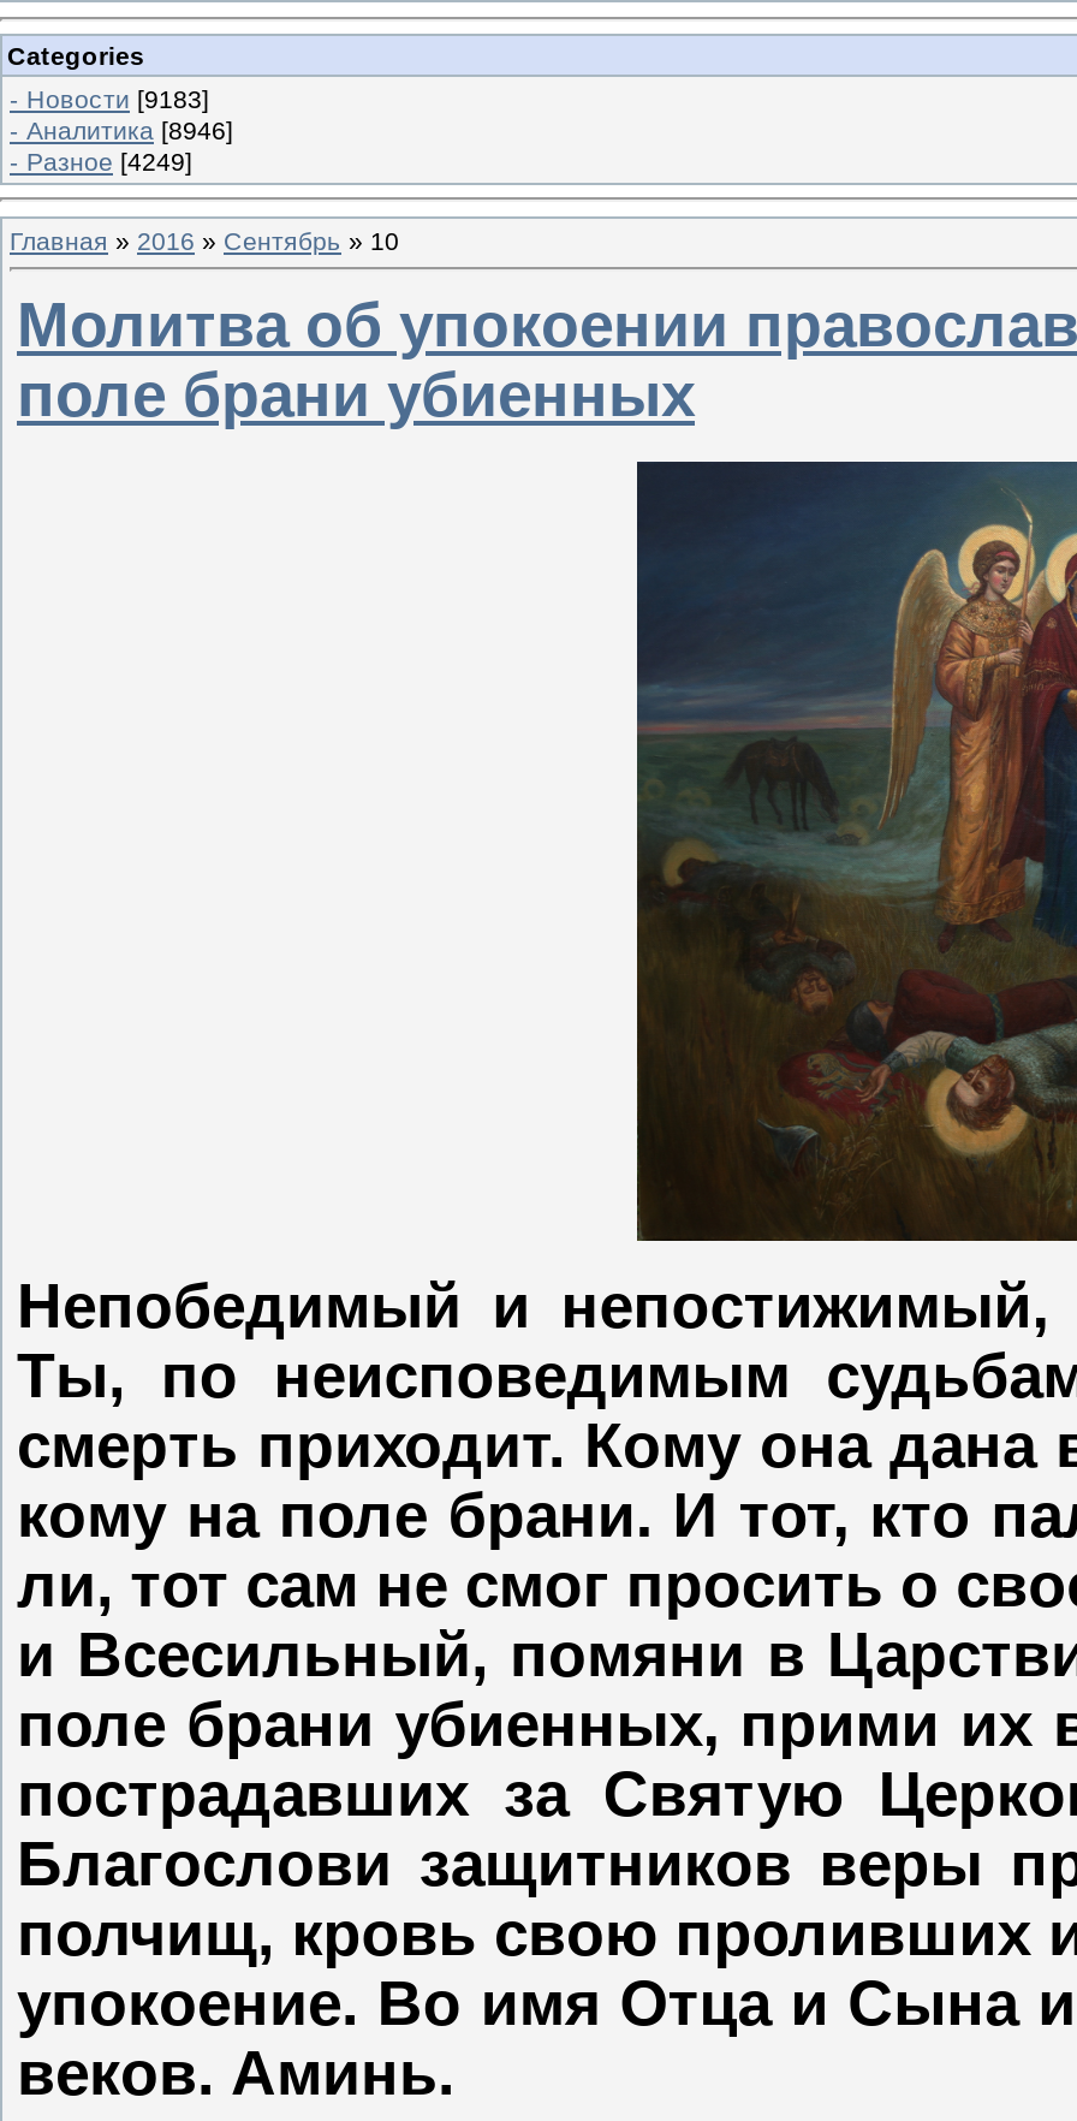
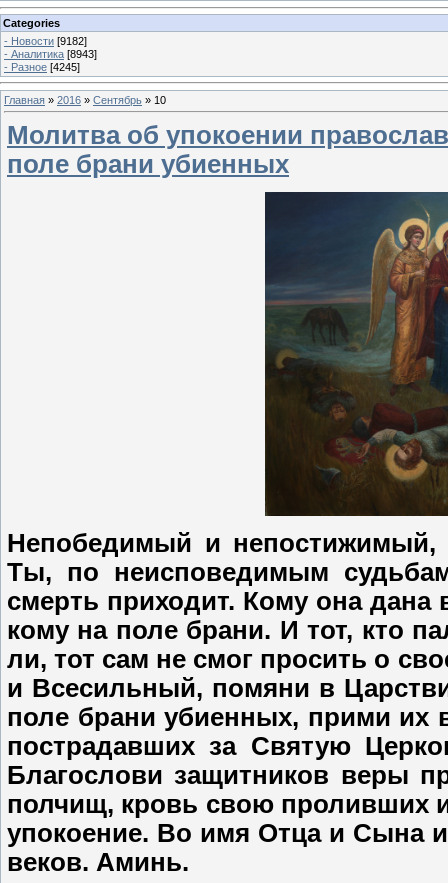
- - Новости [9183]
+ - Новости [9182]

- - Аналитика [8946]
+ - Аналитика [8943]

- - Разное [4249]
+ - Разное [4245]
